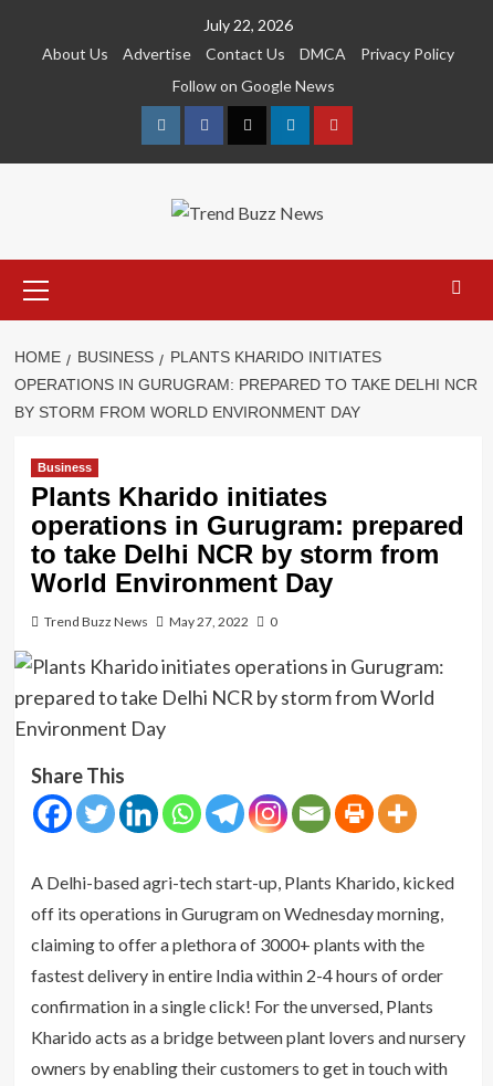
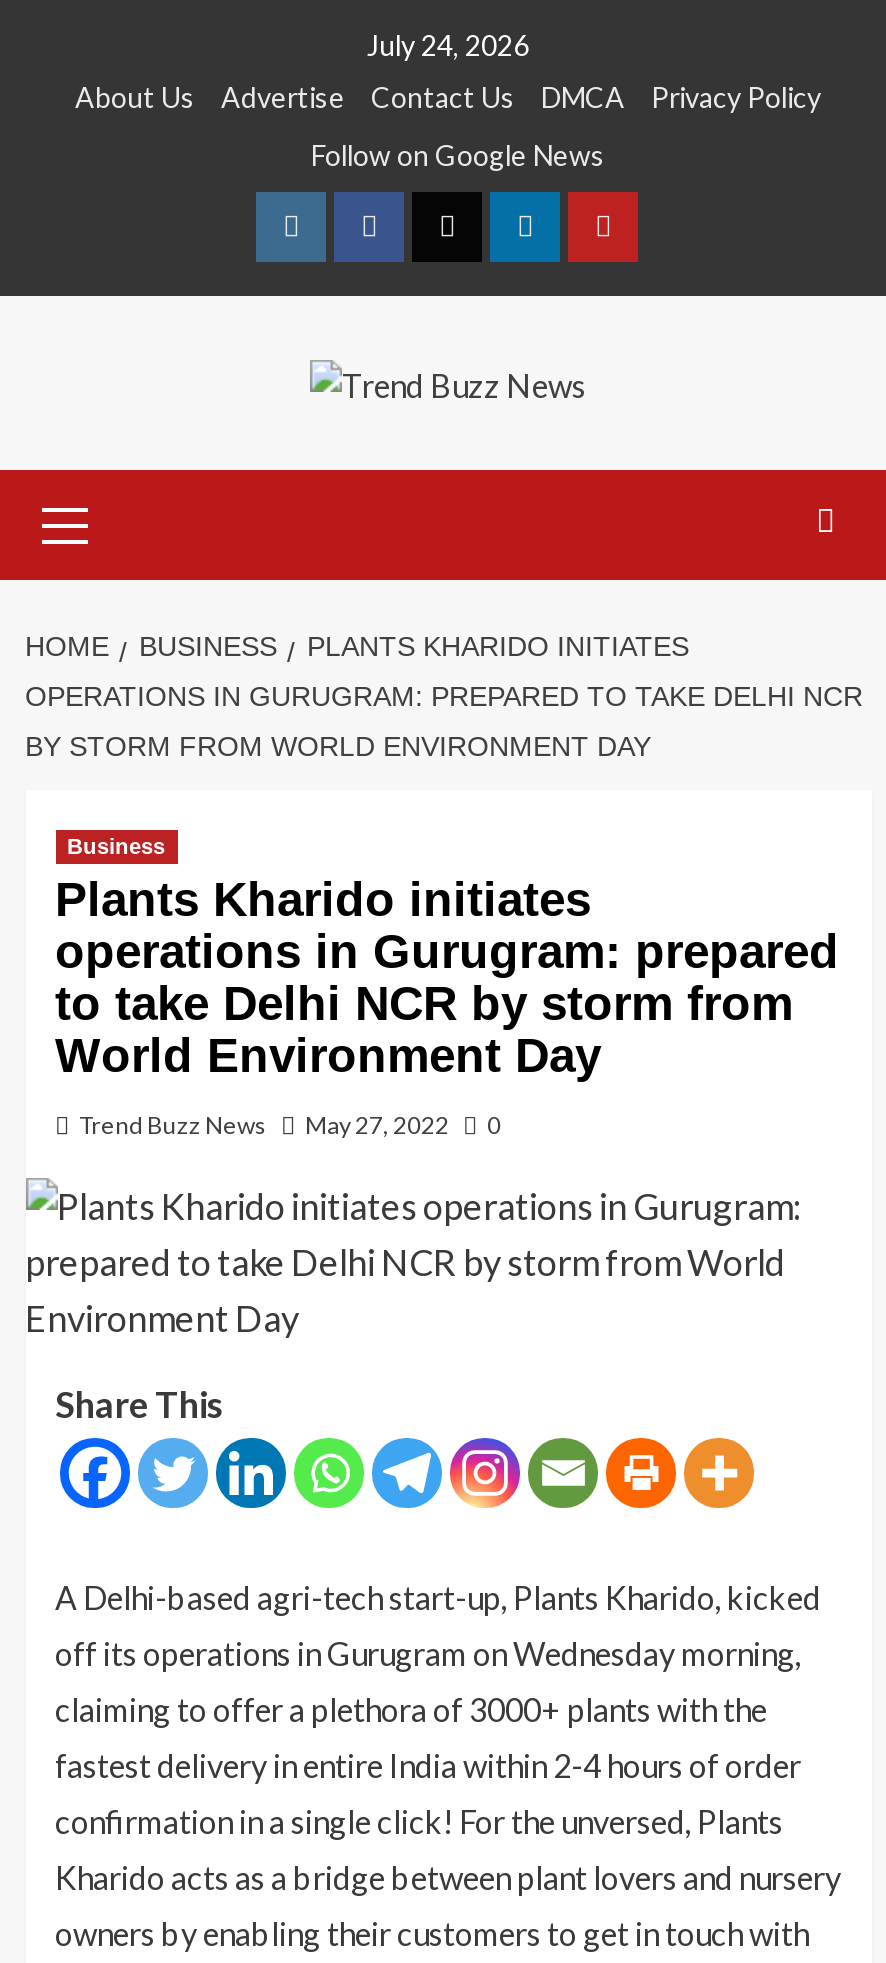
- July 22, 2026
+ July 24, 2026
